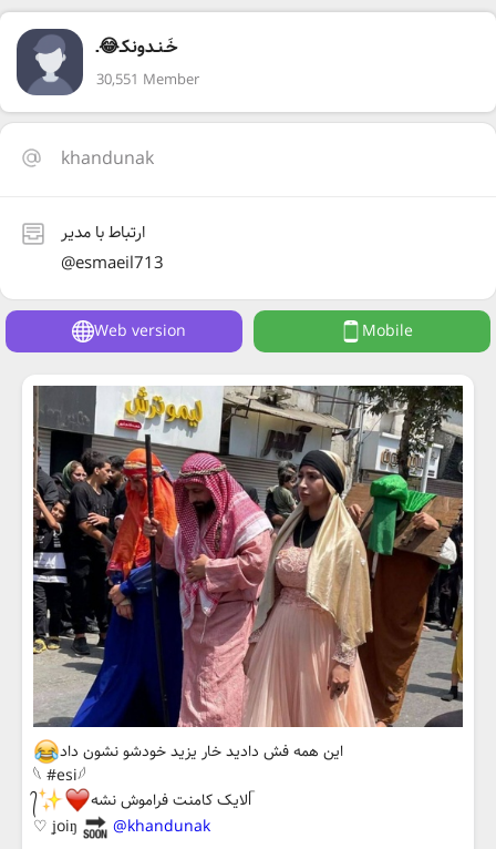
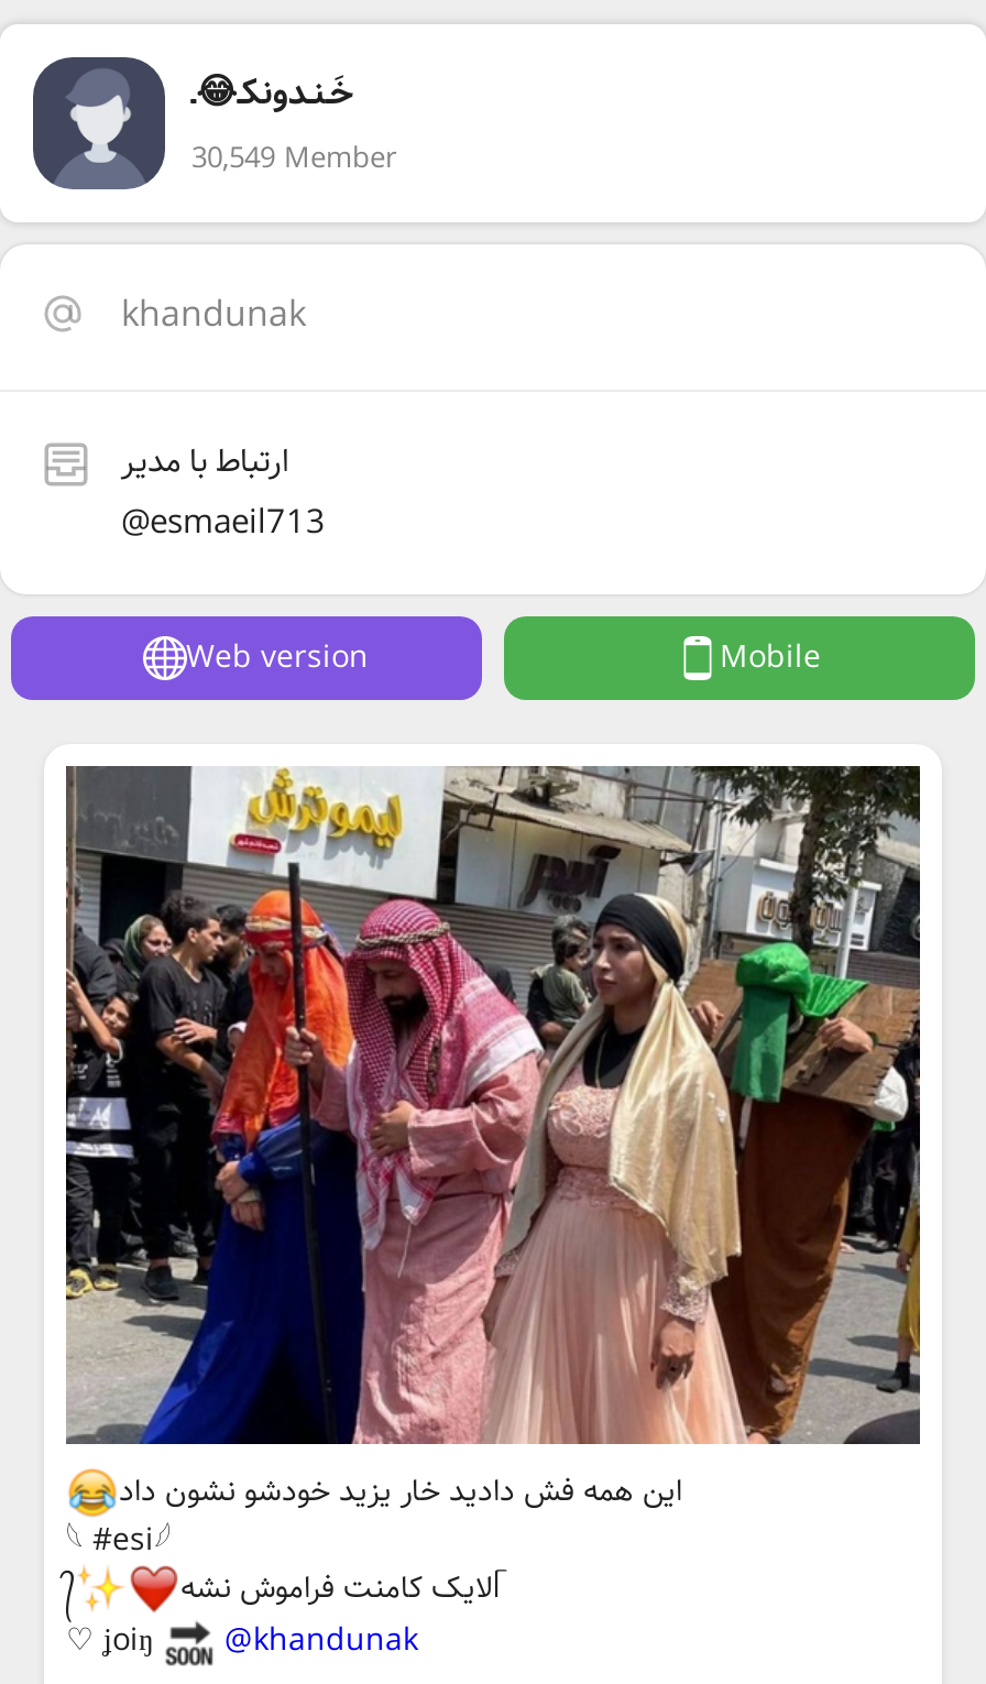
- 30,551 Member
+ 30,549 Member
